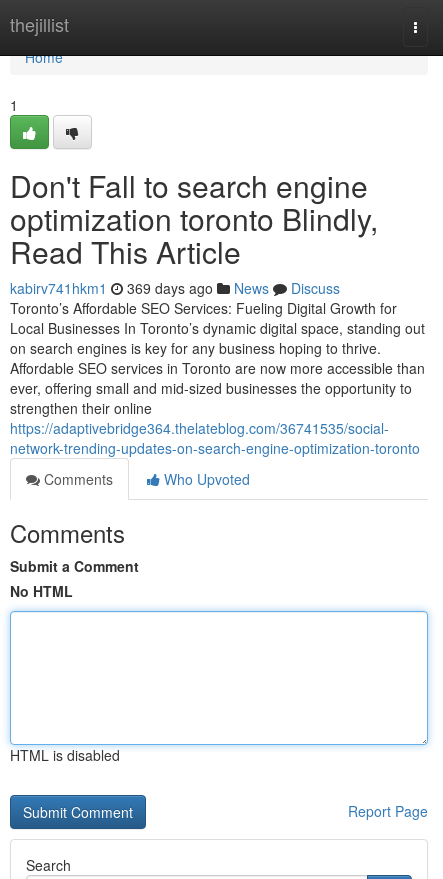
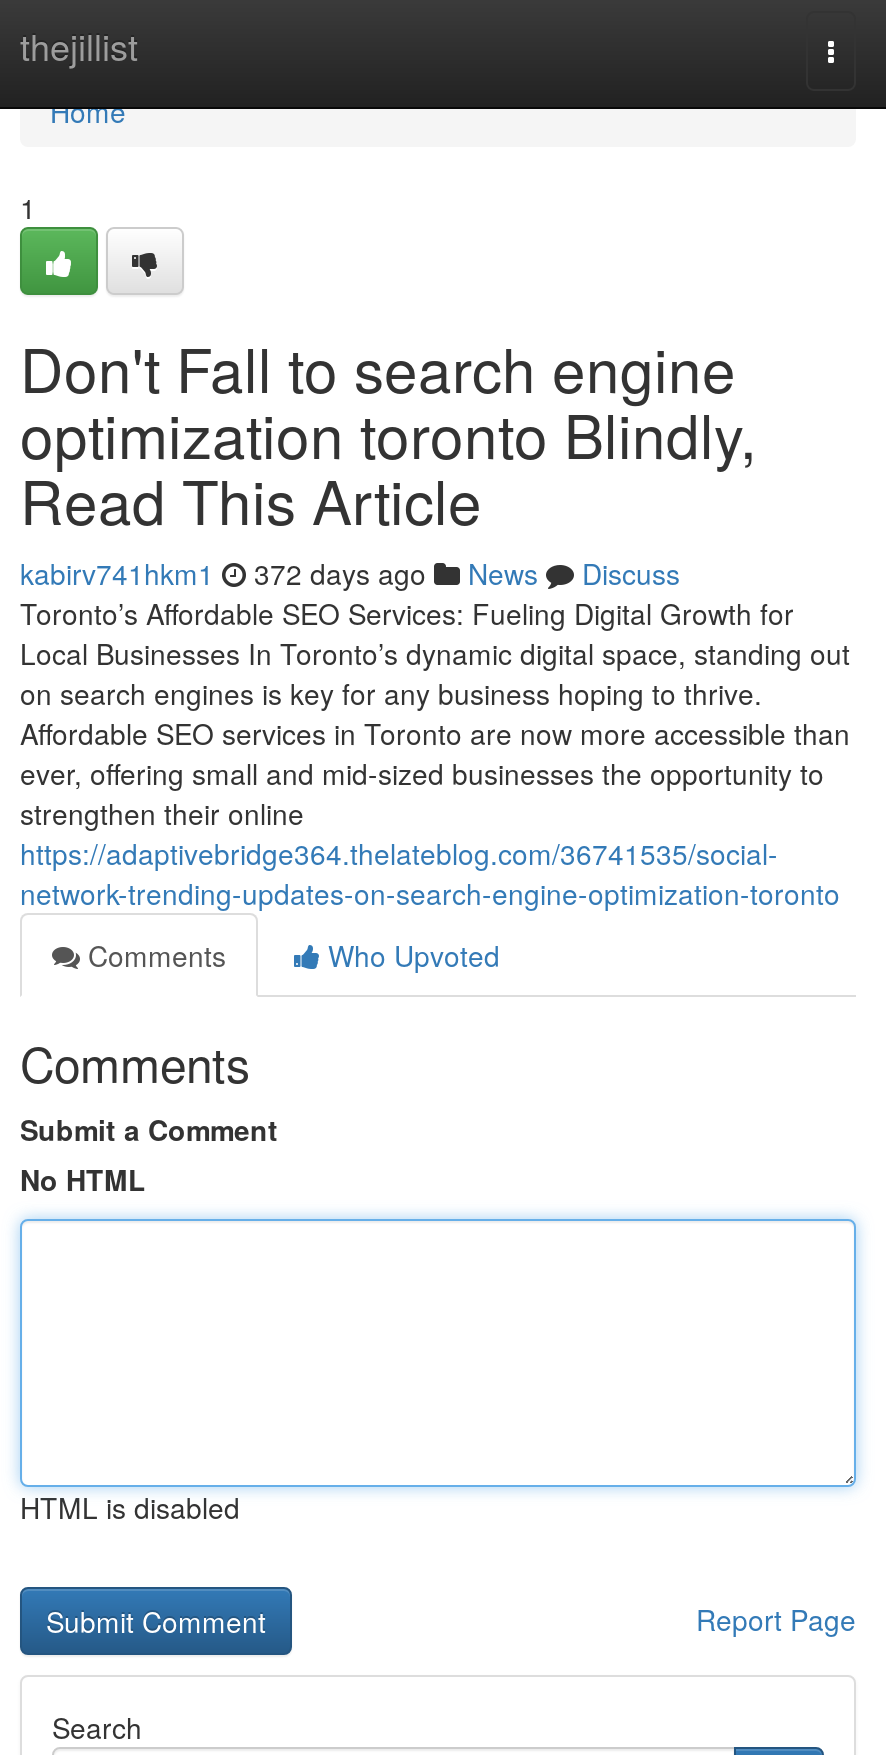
- kabirv741hkm1 369 days ago News Discuss
+ kabirv741hkm1 372 days ago News Discuss
